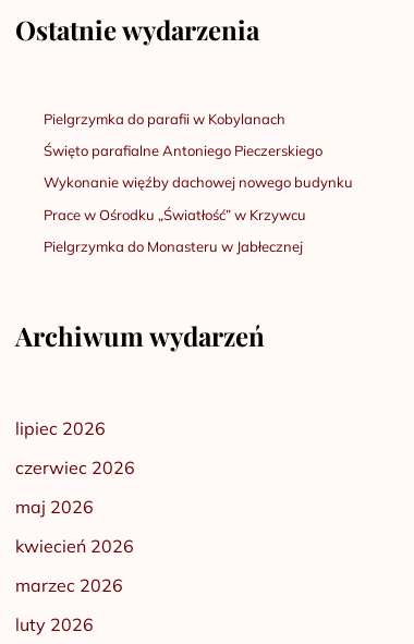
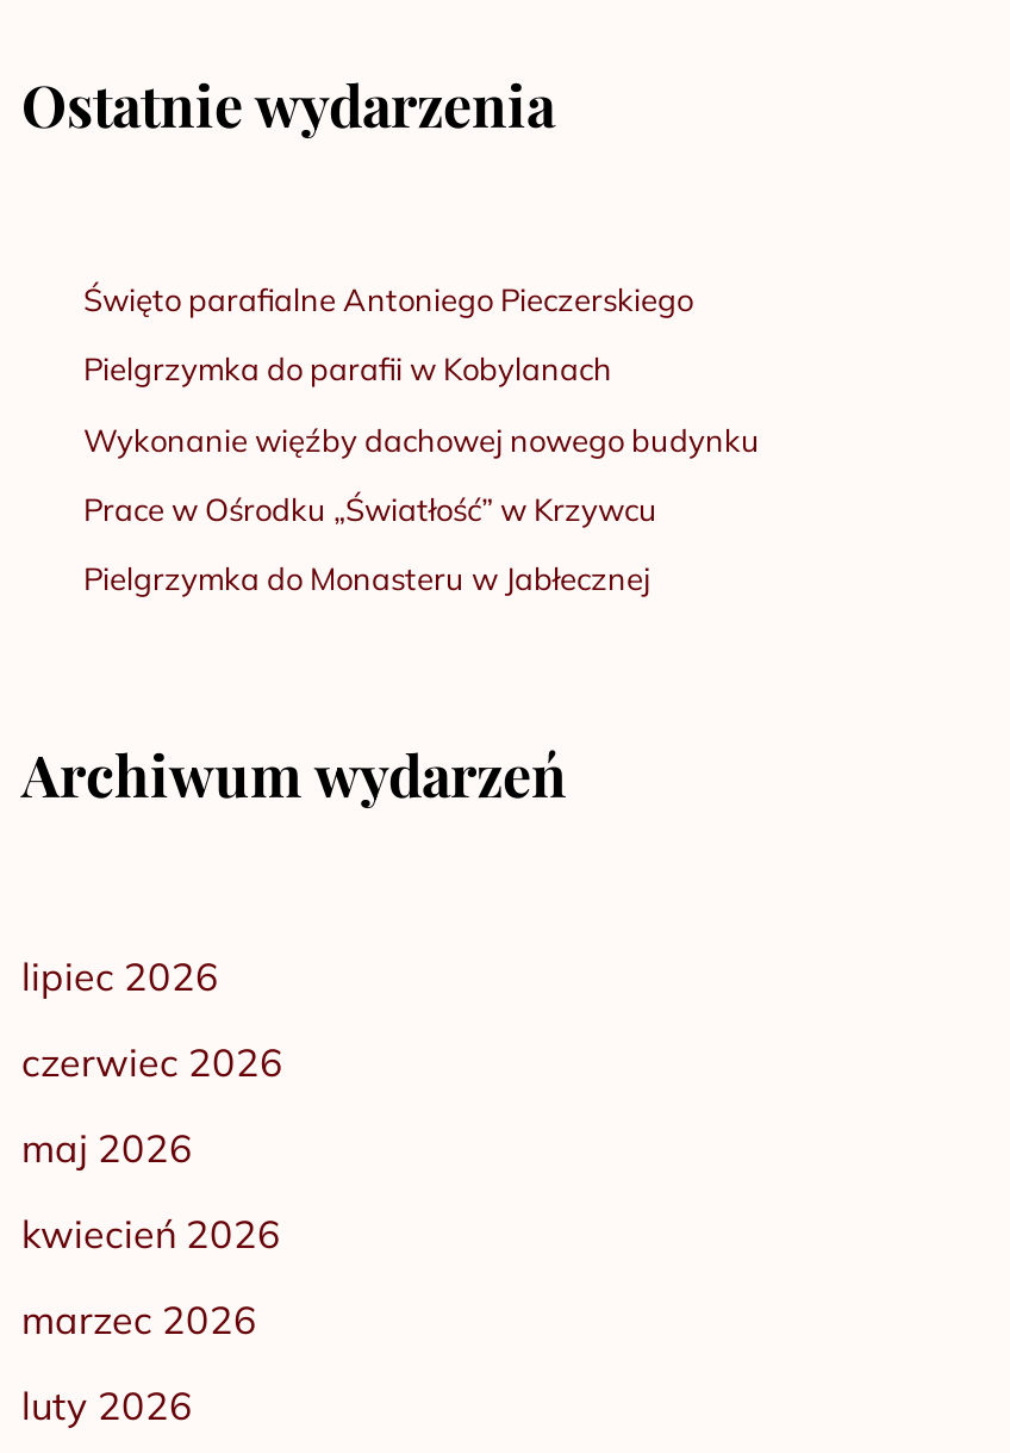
moved down: Pielgrzymka do parafii w Kobylanach

moved up: Święto parafialne Antoniego Pieczerskiego
